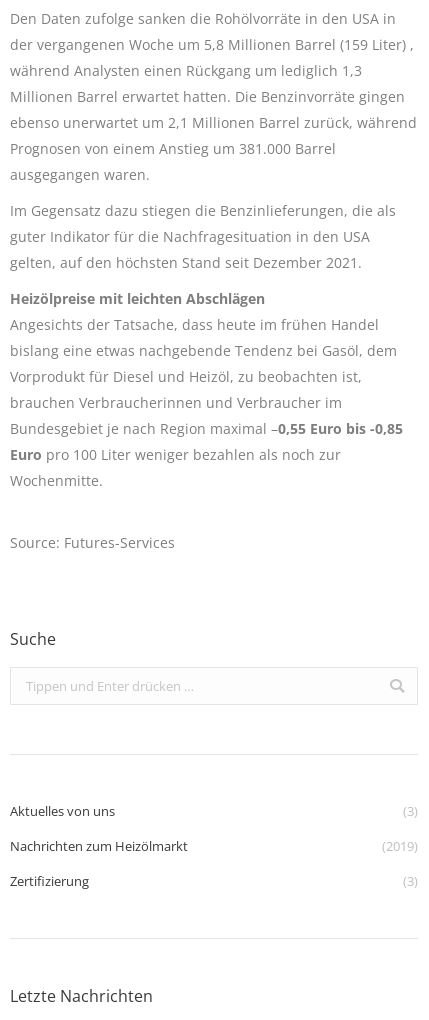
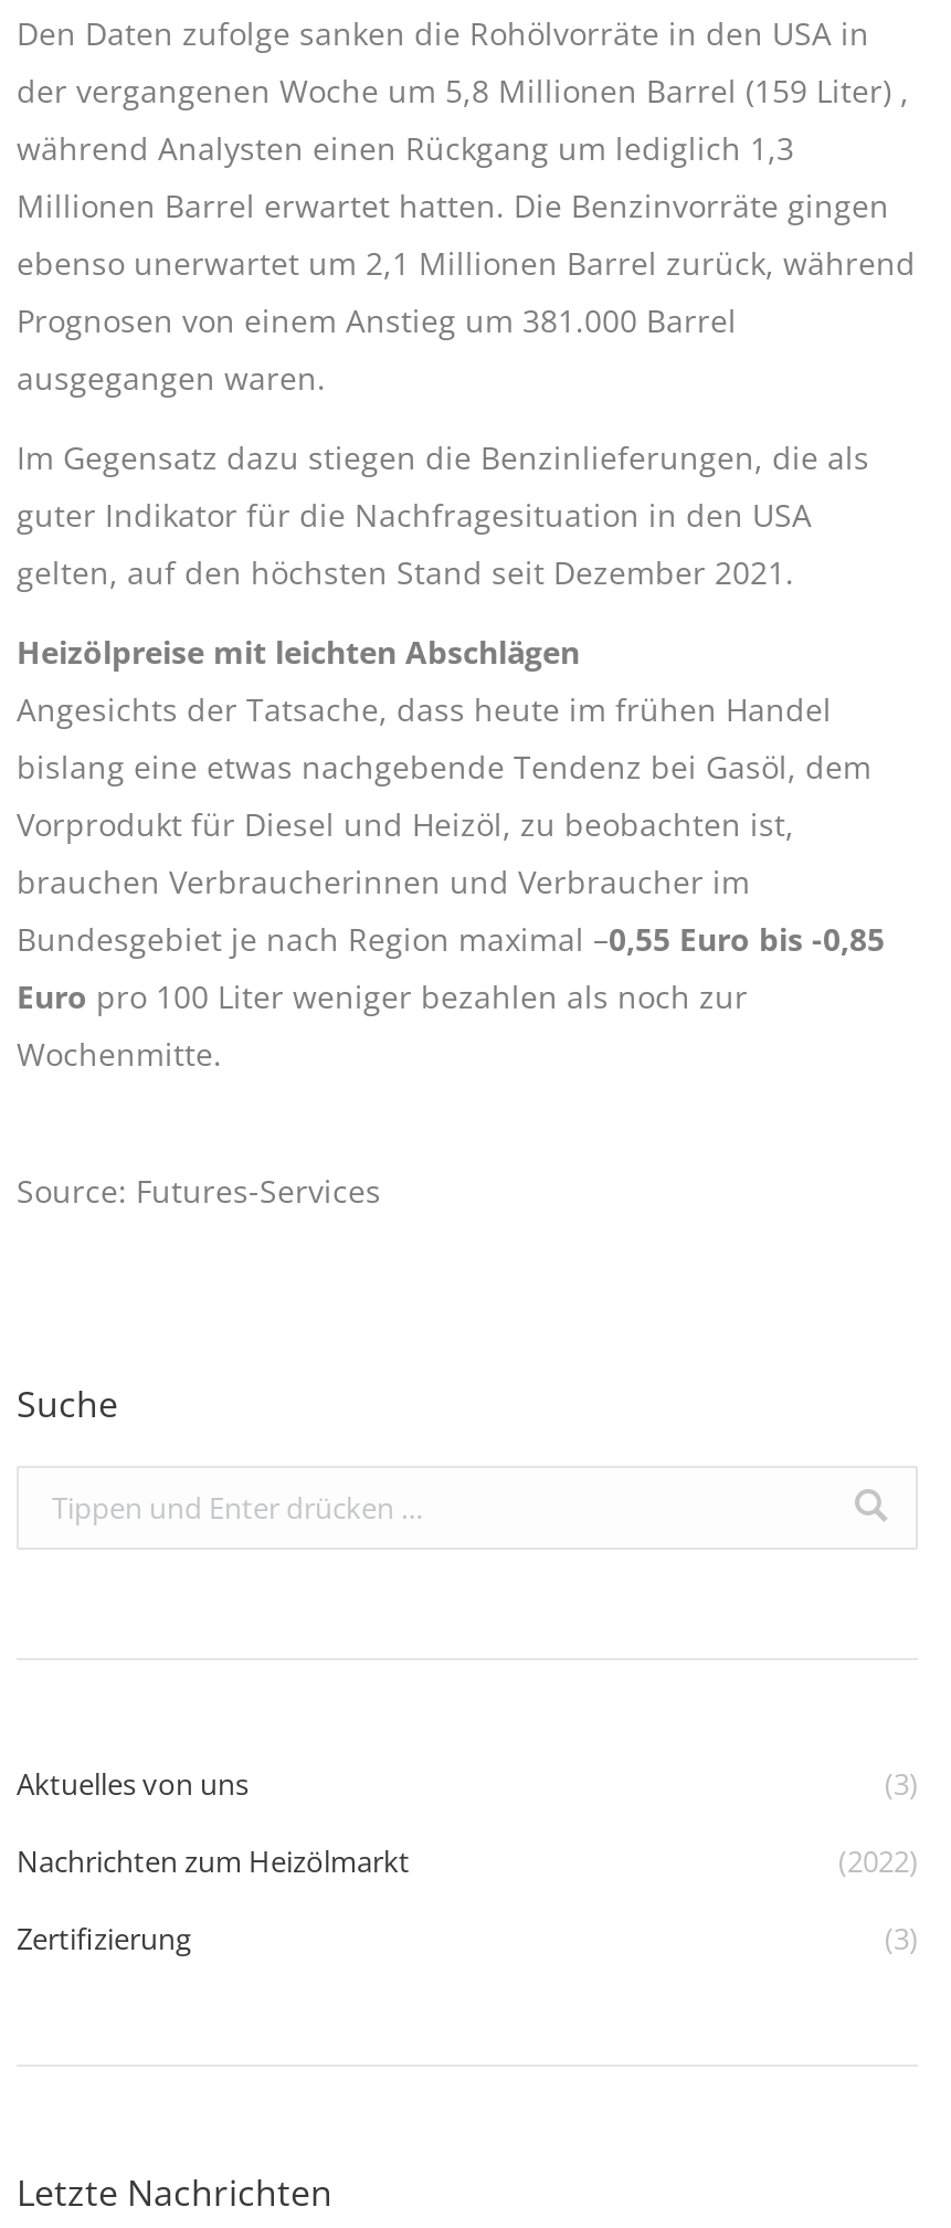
- (2019)
+ (2022)
